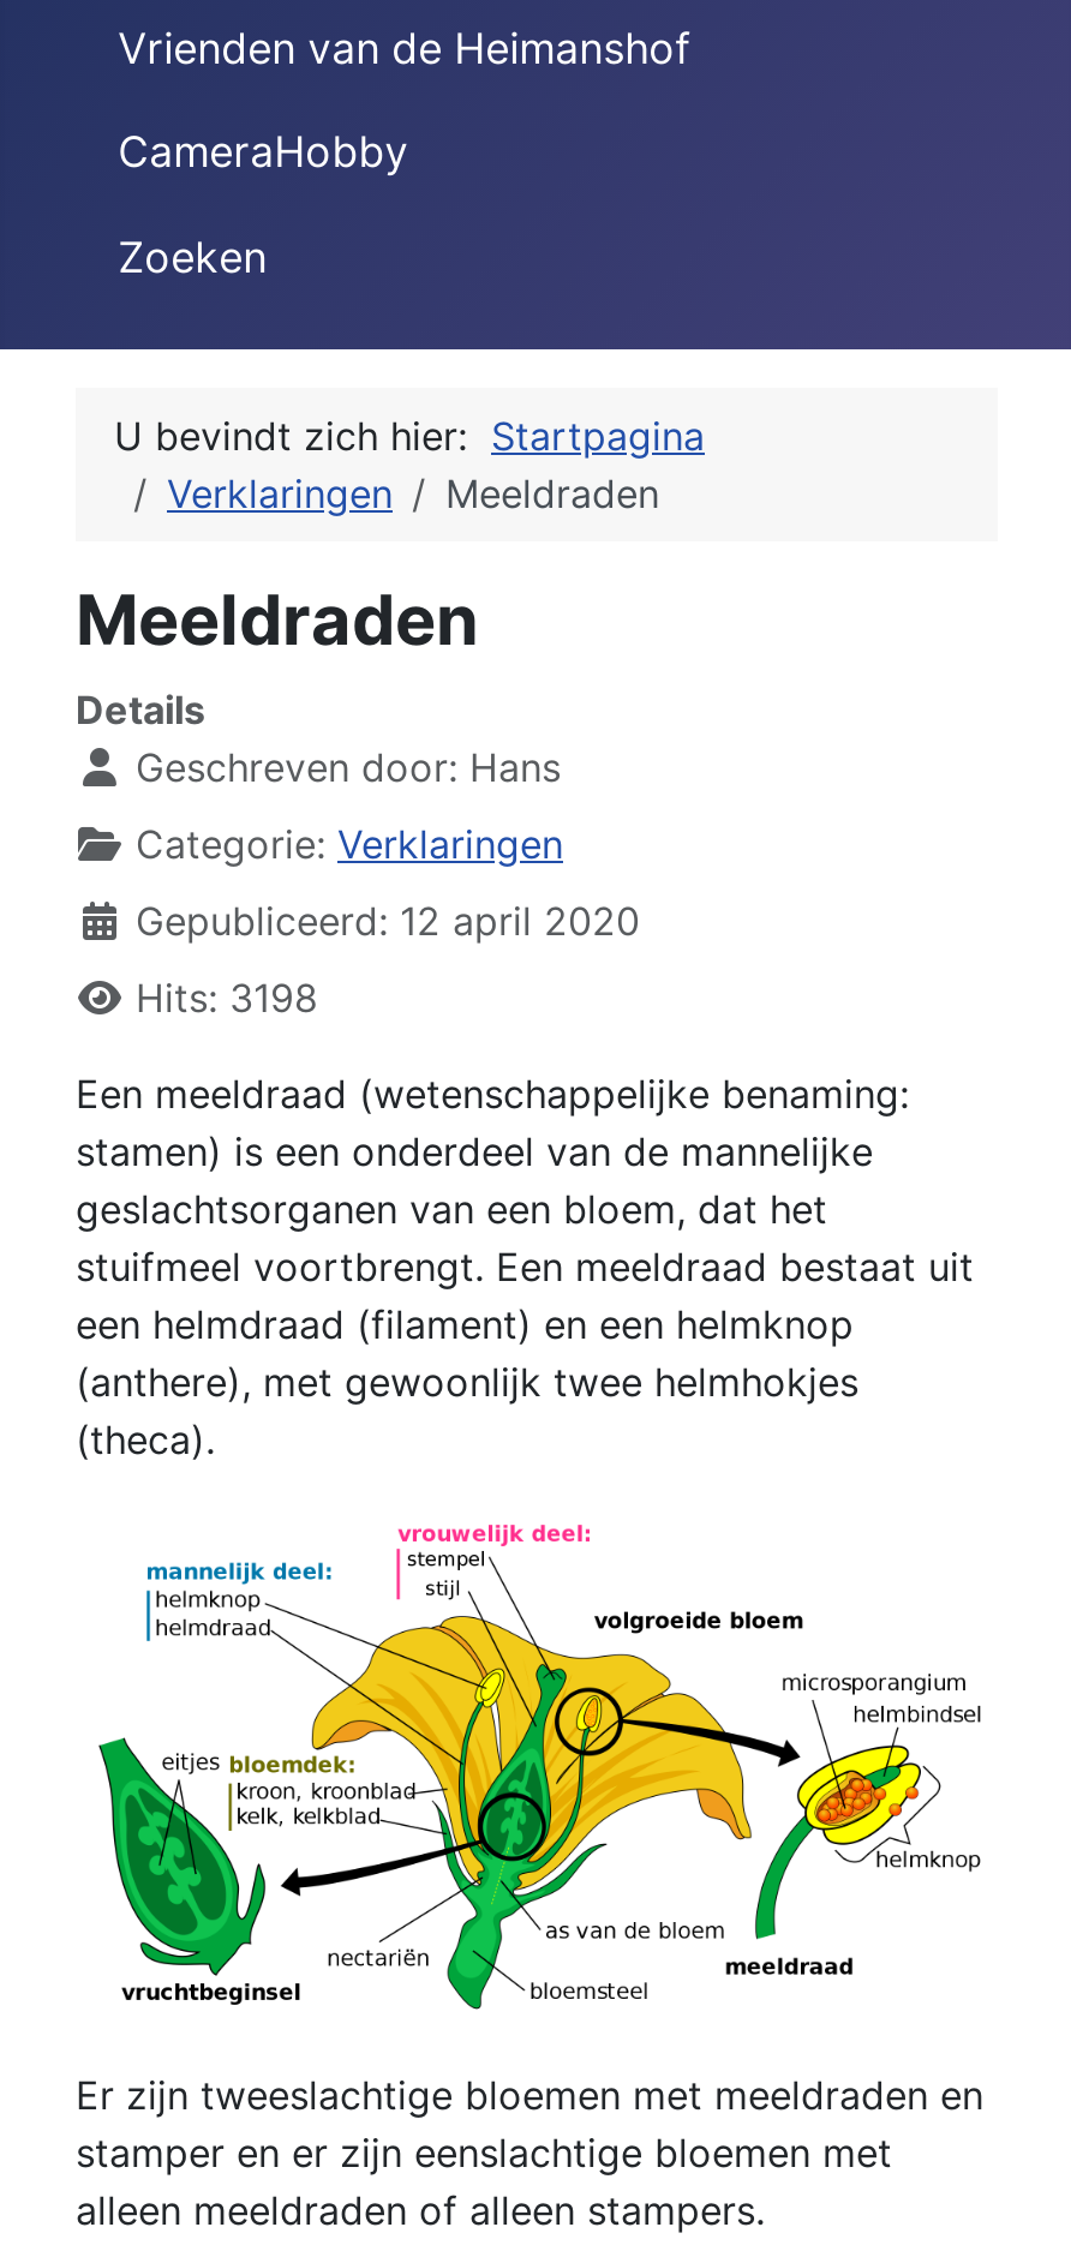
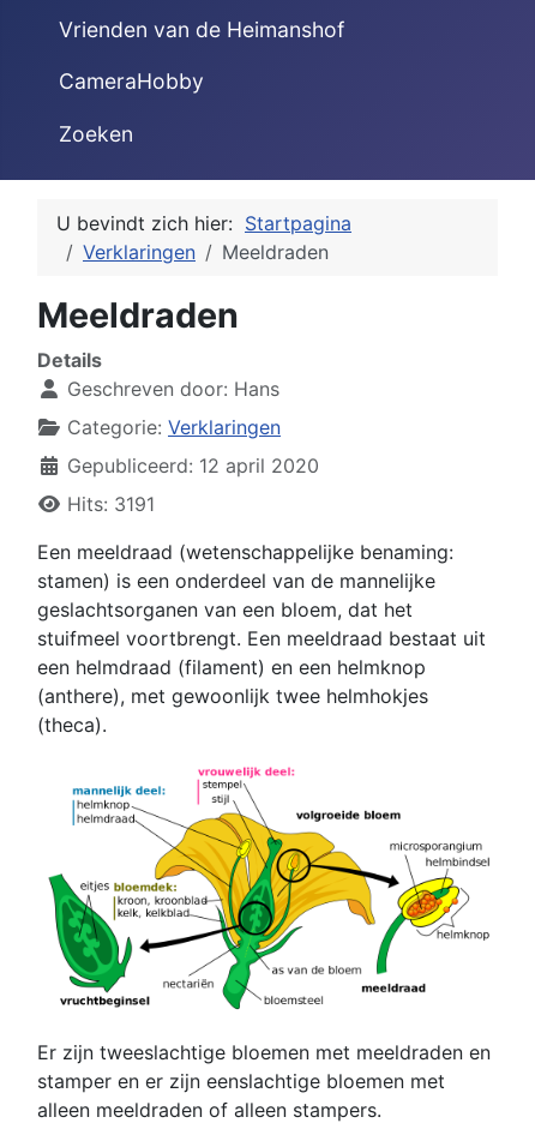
- Hits: 3198
+ Hits: 3191
